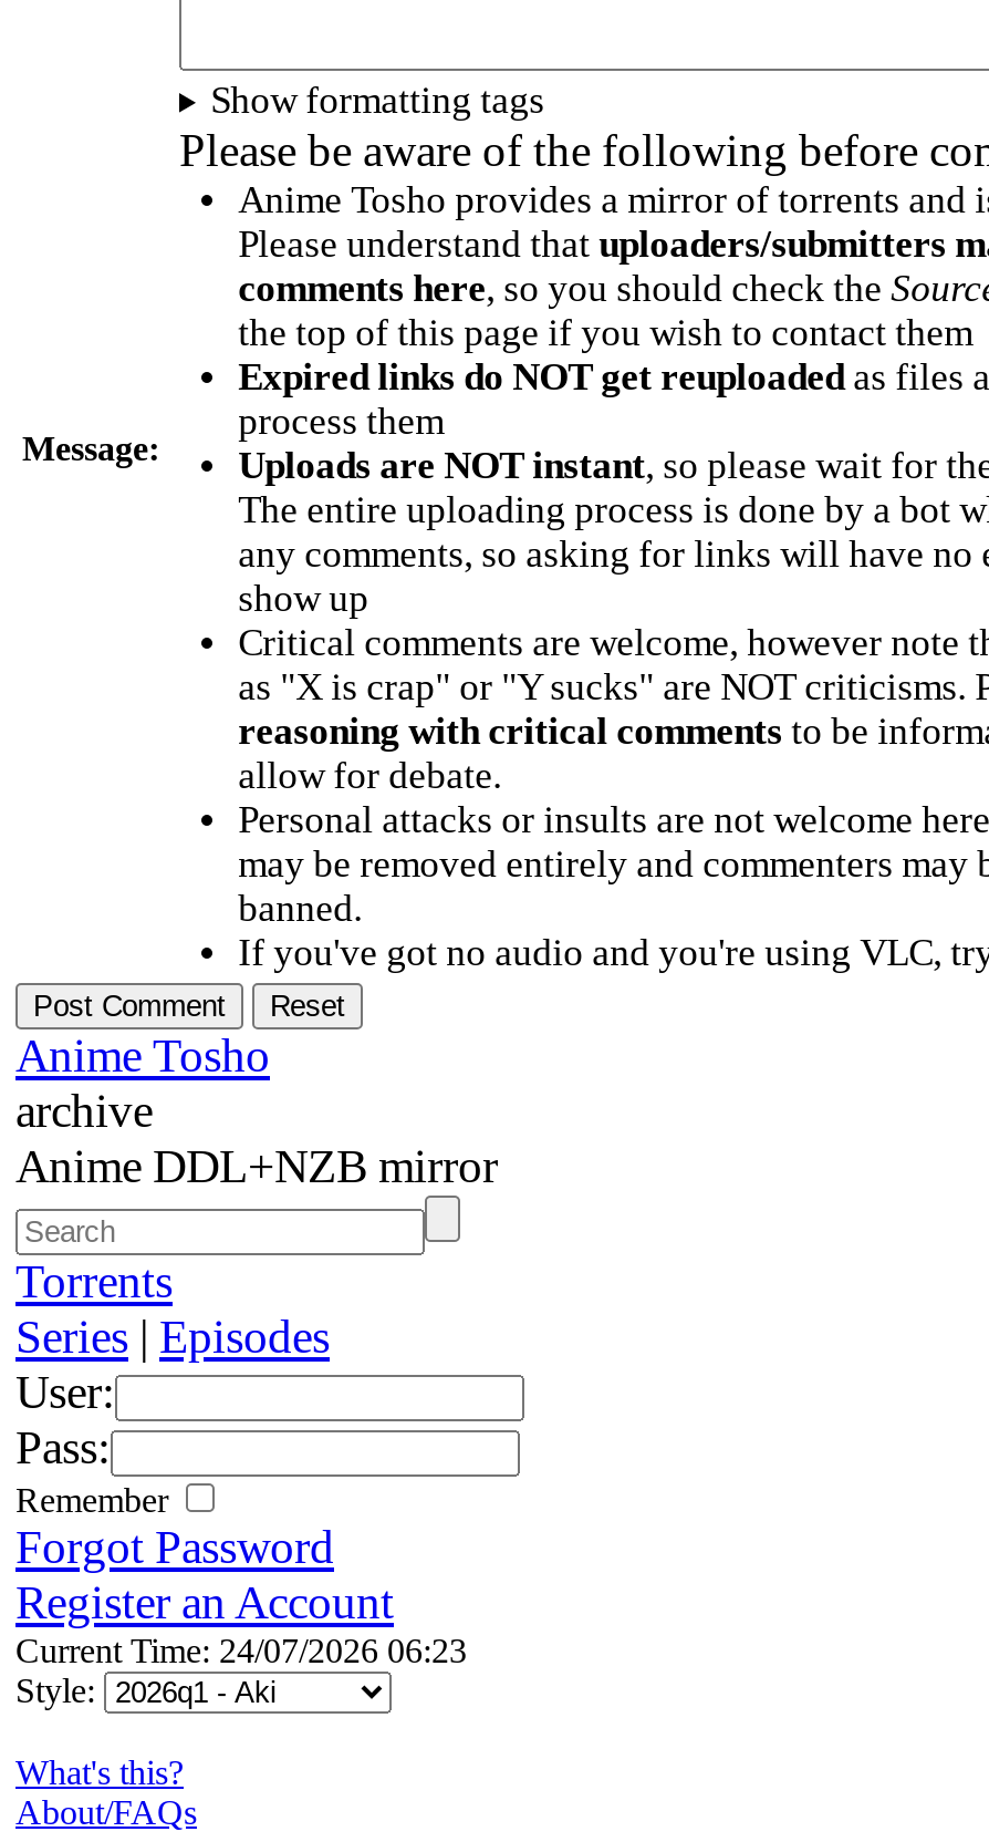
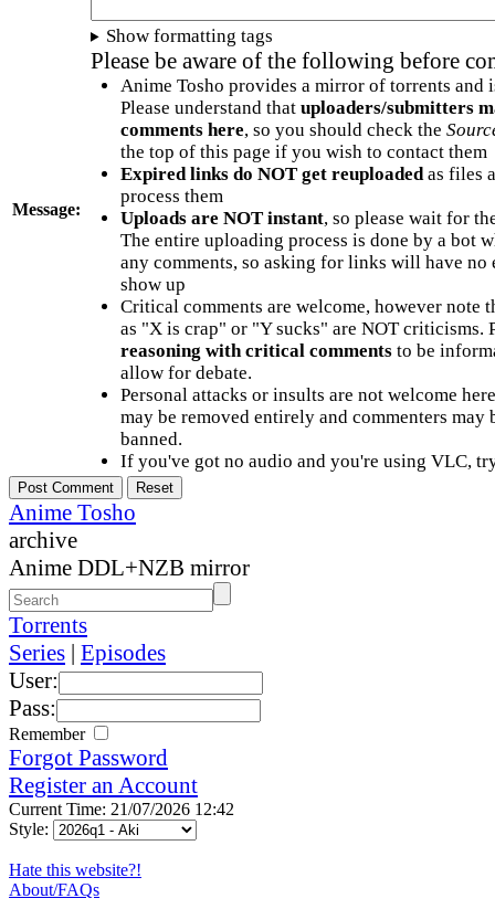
- Current Time: 24/07/2026 06:23
+ Current Time: 21/07/2026 12:42

- What's this?
+ Hate this website?!
